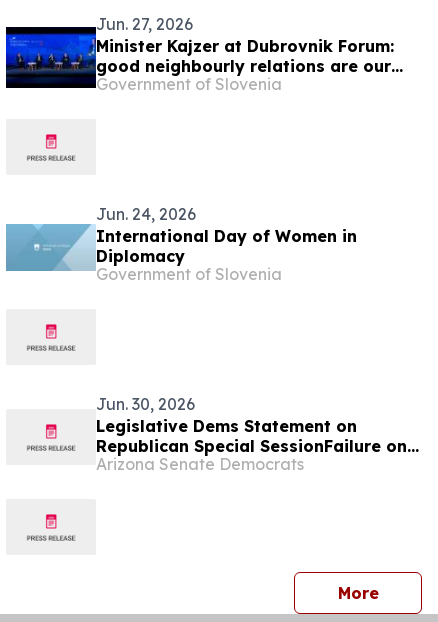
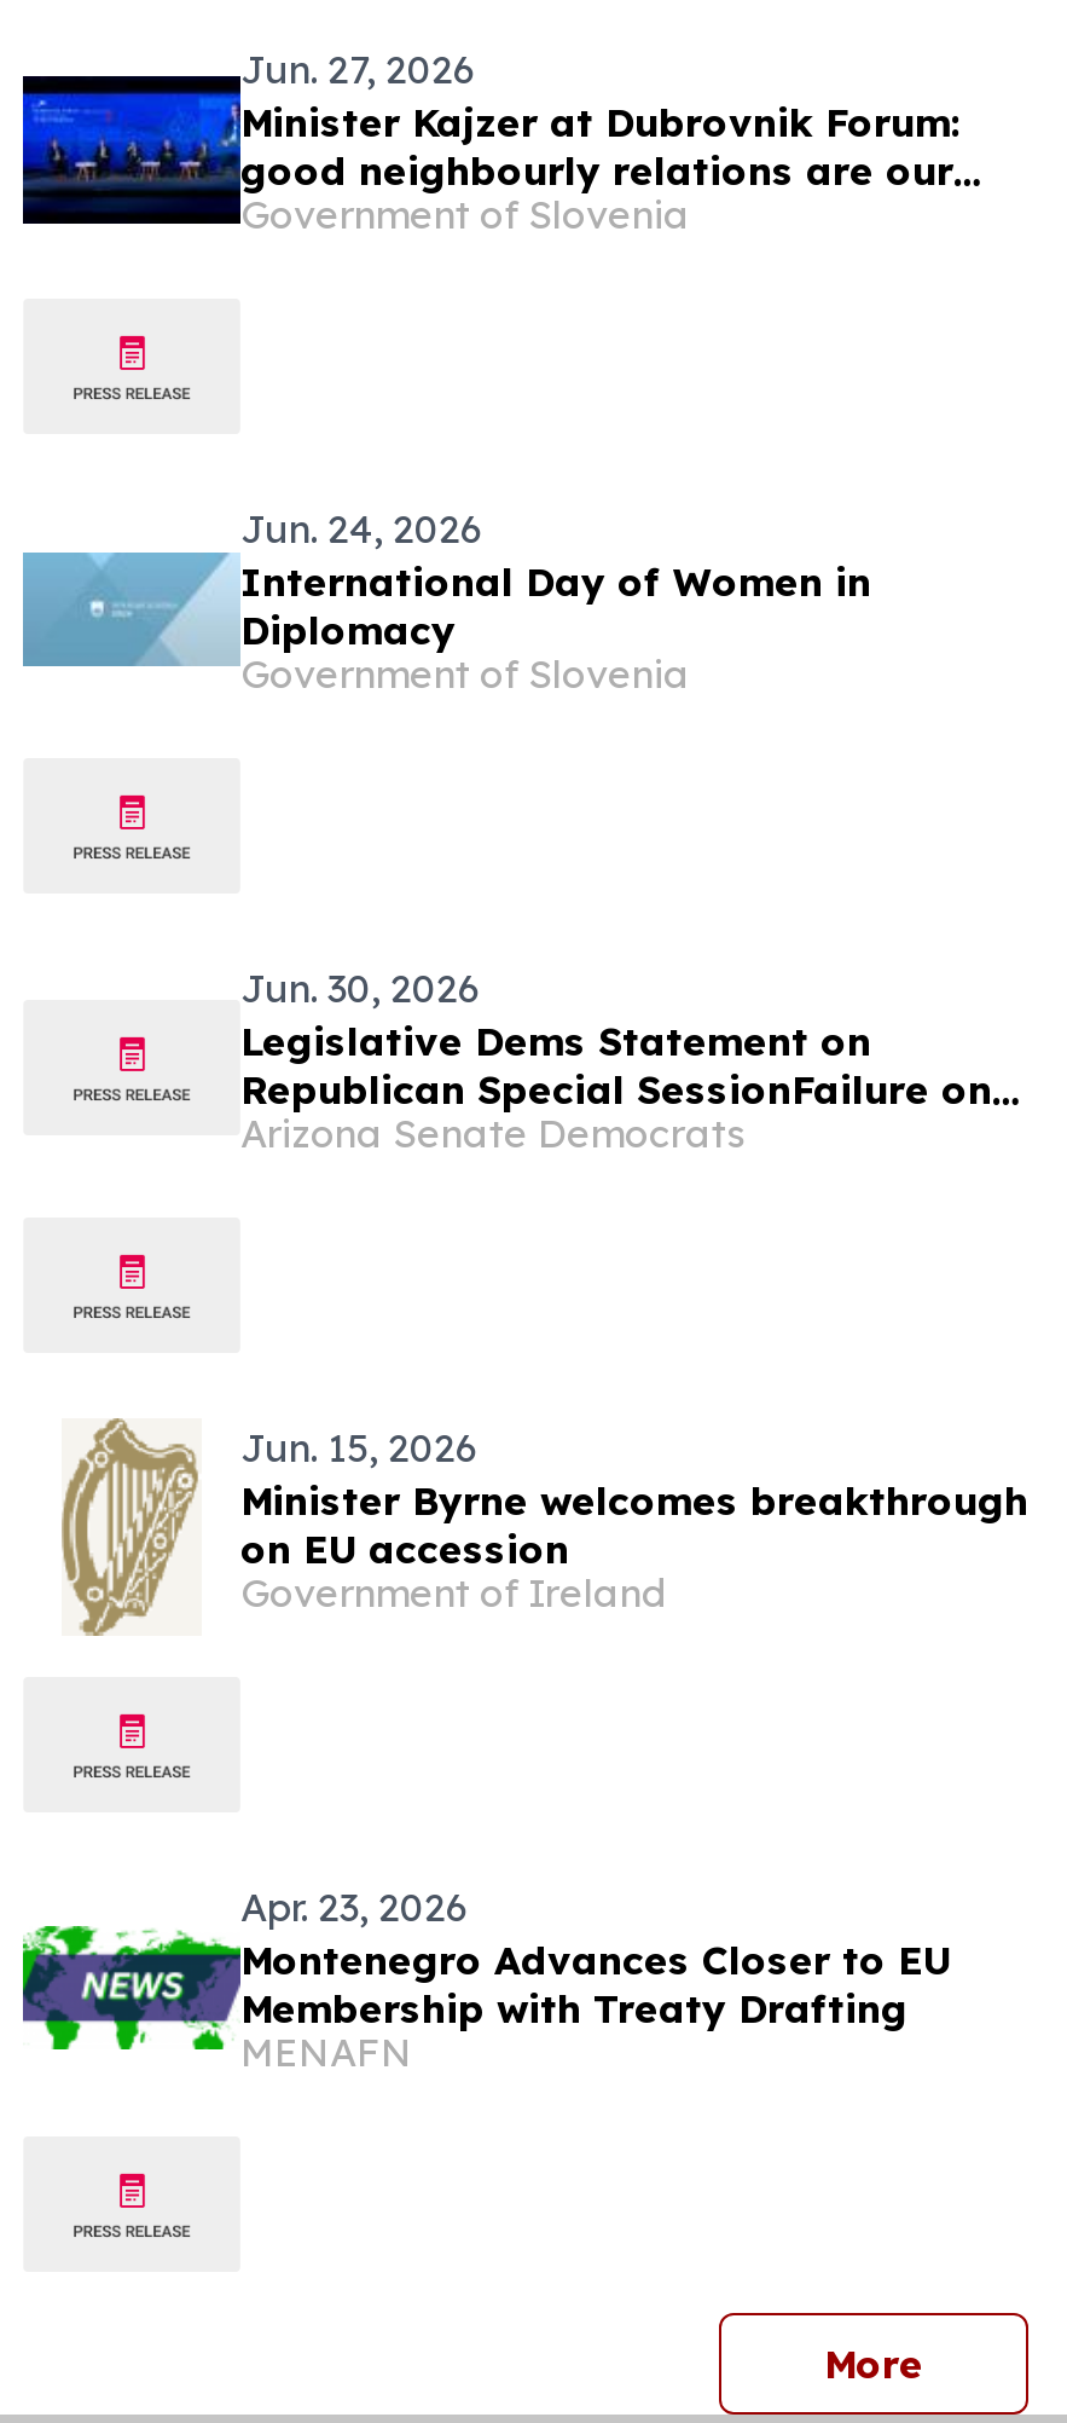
+ [image]
+ Apr. 23, 2026
+ Montenegro Advances Closer to EU
+ Membership with Treaty Drafting
+ MENAFN

+ [image]
+ Jun. 15, 2026
+ Minister Byrne welcomes breakthrough
+ on EU accession
+ Government of Ireland
